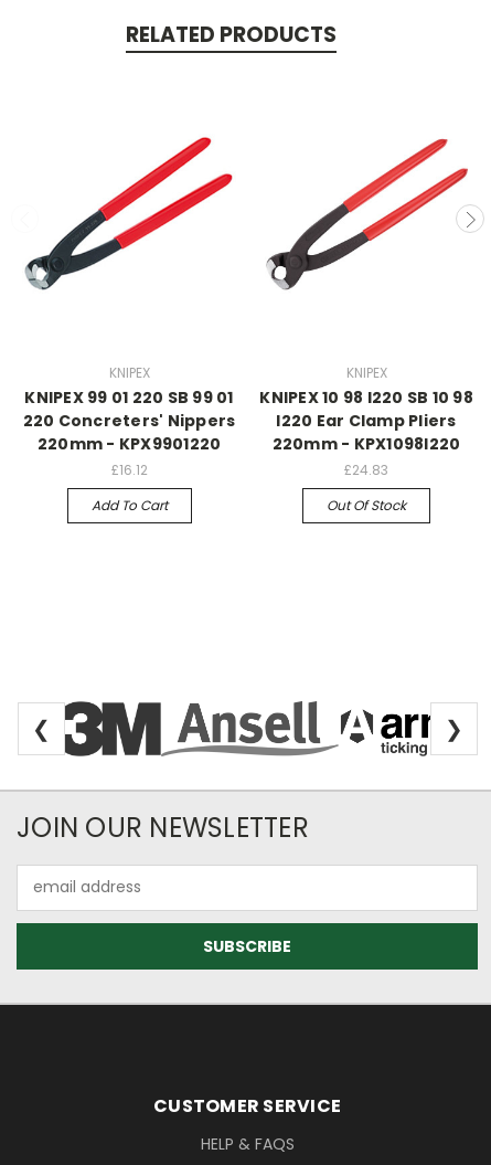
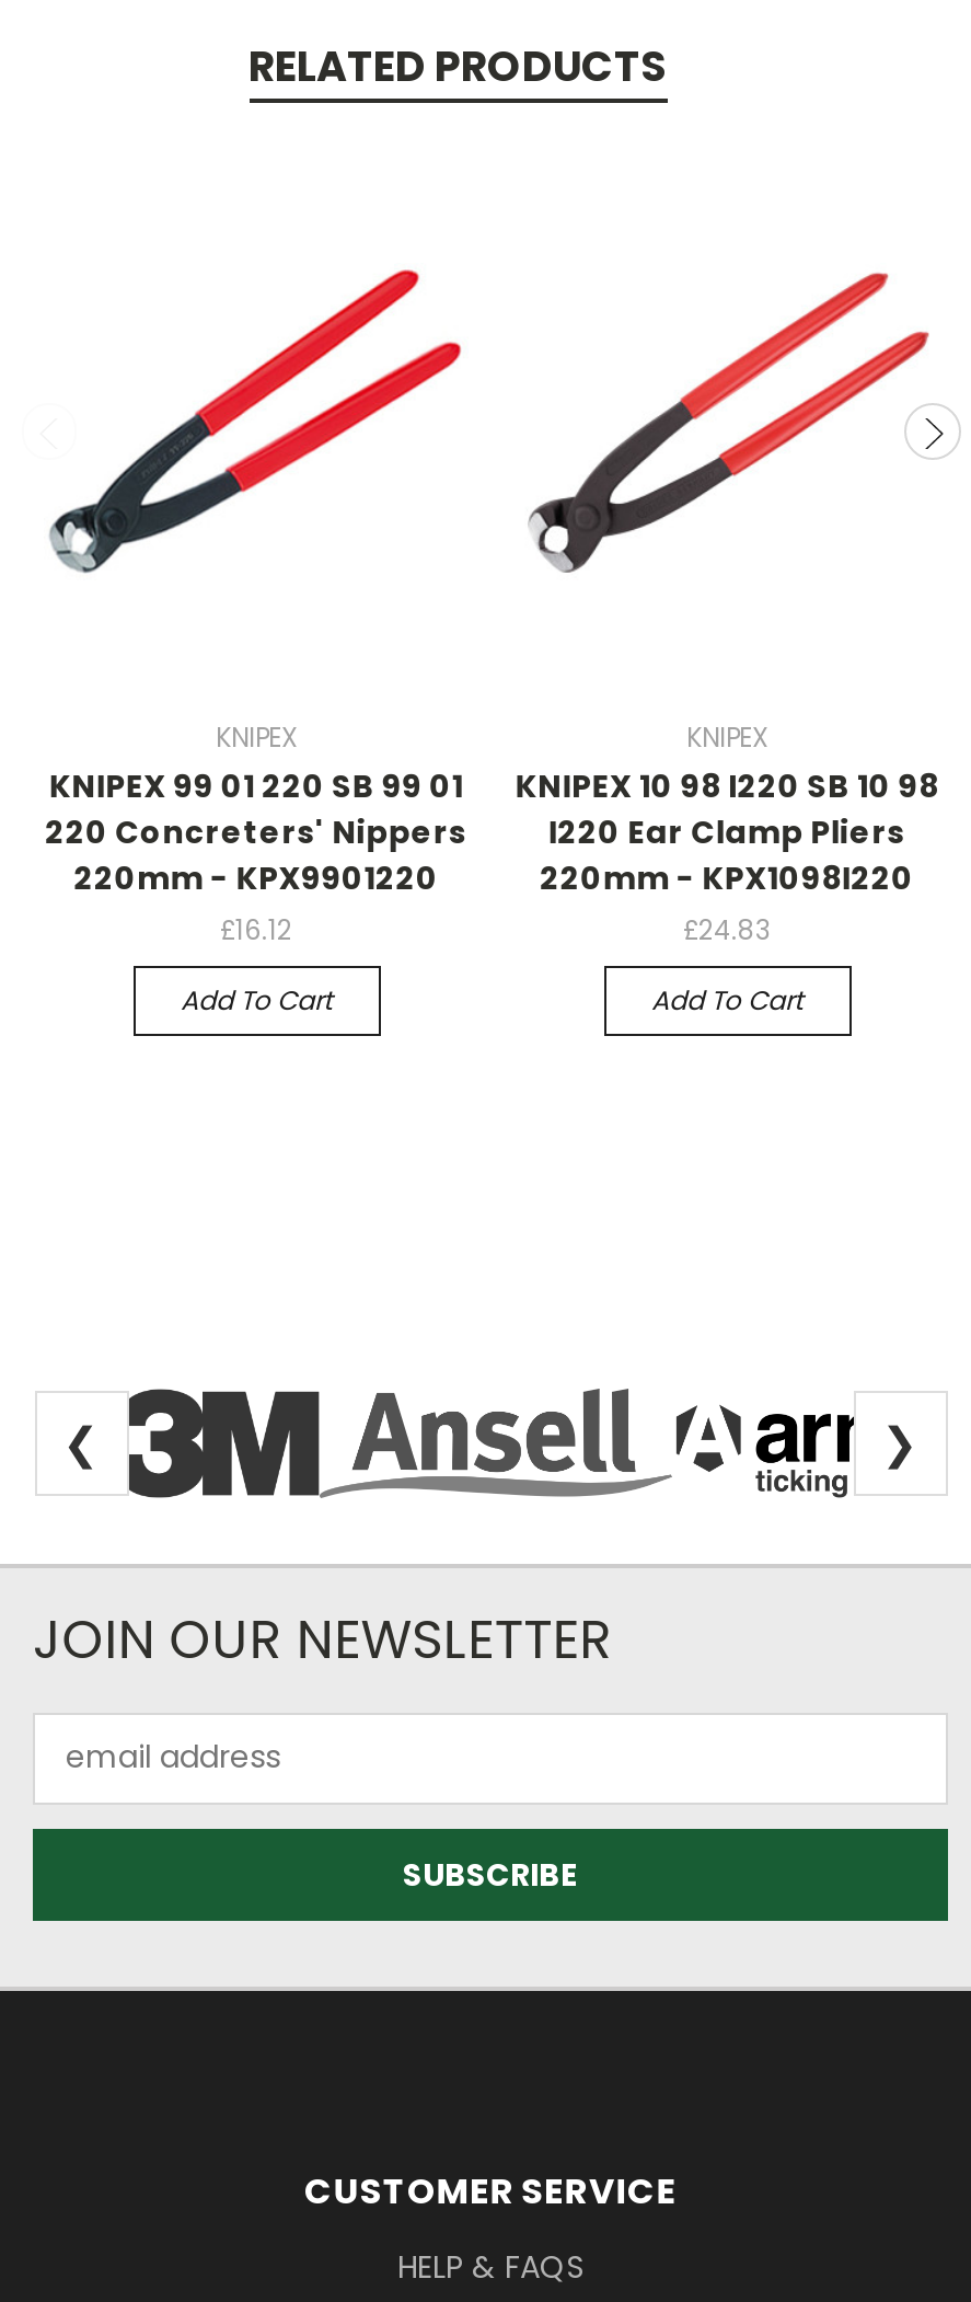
- Out Of Stock
+ Add To Cart
